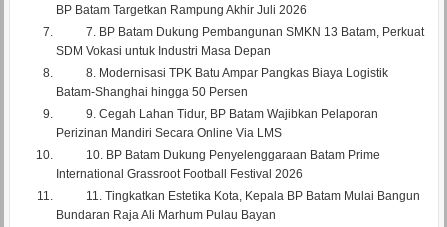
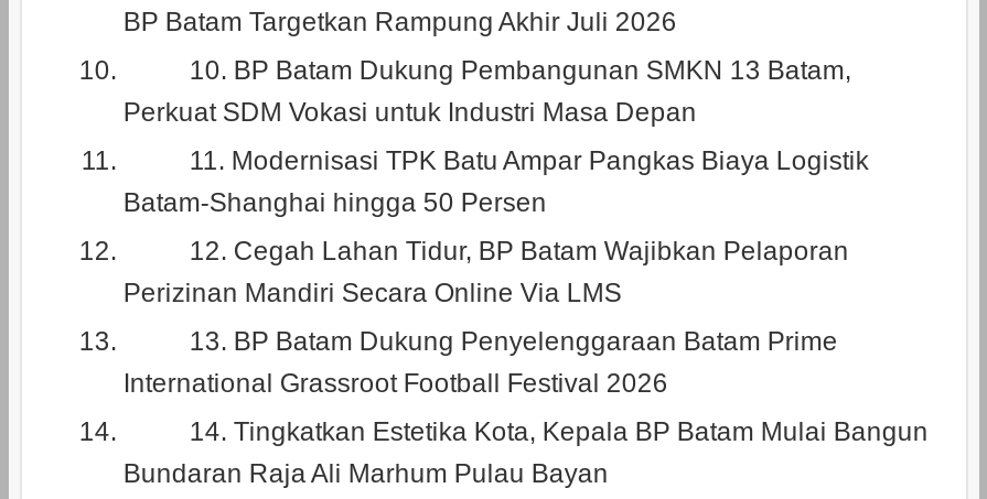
- 7. BP Batam Dukung Pembangunan SMKN 13 Batam, Perkuat
- SDM Vokasi untuk Industri Masa Depan
+ 10. BP Batam Dukung Pembangunan SMKN 13 Batam,
+ Perkuat SDM Vokasi untuk Industri Masa Depan

- 8. Modernisasi TPK Batu Ampar Pangkas Biaya Logistik
+ 11. Modernisasi TPK Batu Ampar Pangkas Biaya Logistik

- 9. Cegah Lahan Tidur, BP Batam Wajibkan Pelaporan
+ 12. Cegah Lahan Tidur, BP Batam Wajibkan Pelaporan

- 10. BP Batam Dukung Penyelenggaraan Batam Prime
+ 13. BP Batam Dukung Penyelenggaraan Batam Prime

- 11. Tingkatkan Estetika Kota, Kepala BP Batam Mulai Bangun
+ 14. Tingkatkan Estetika Kota, Kepala BP Batam Mulai Bangun
